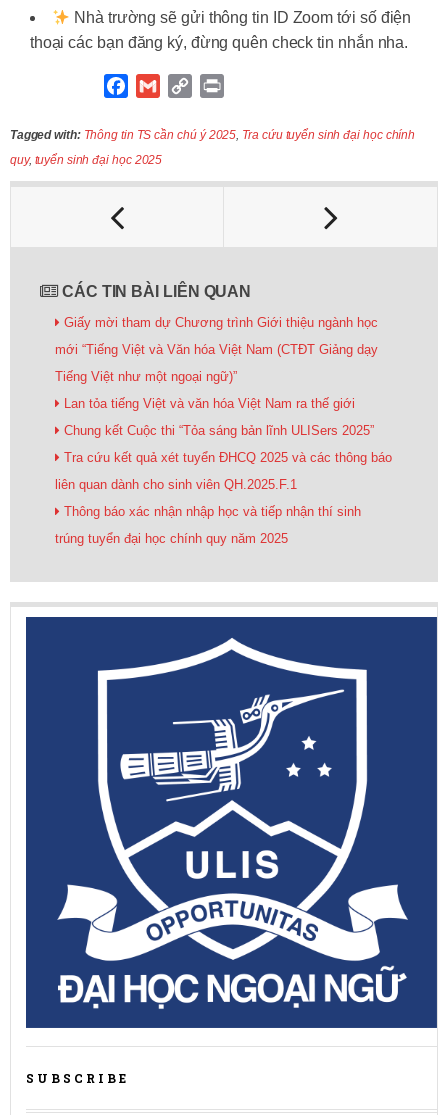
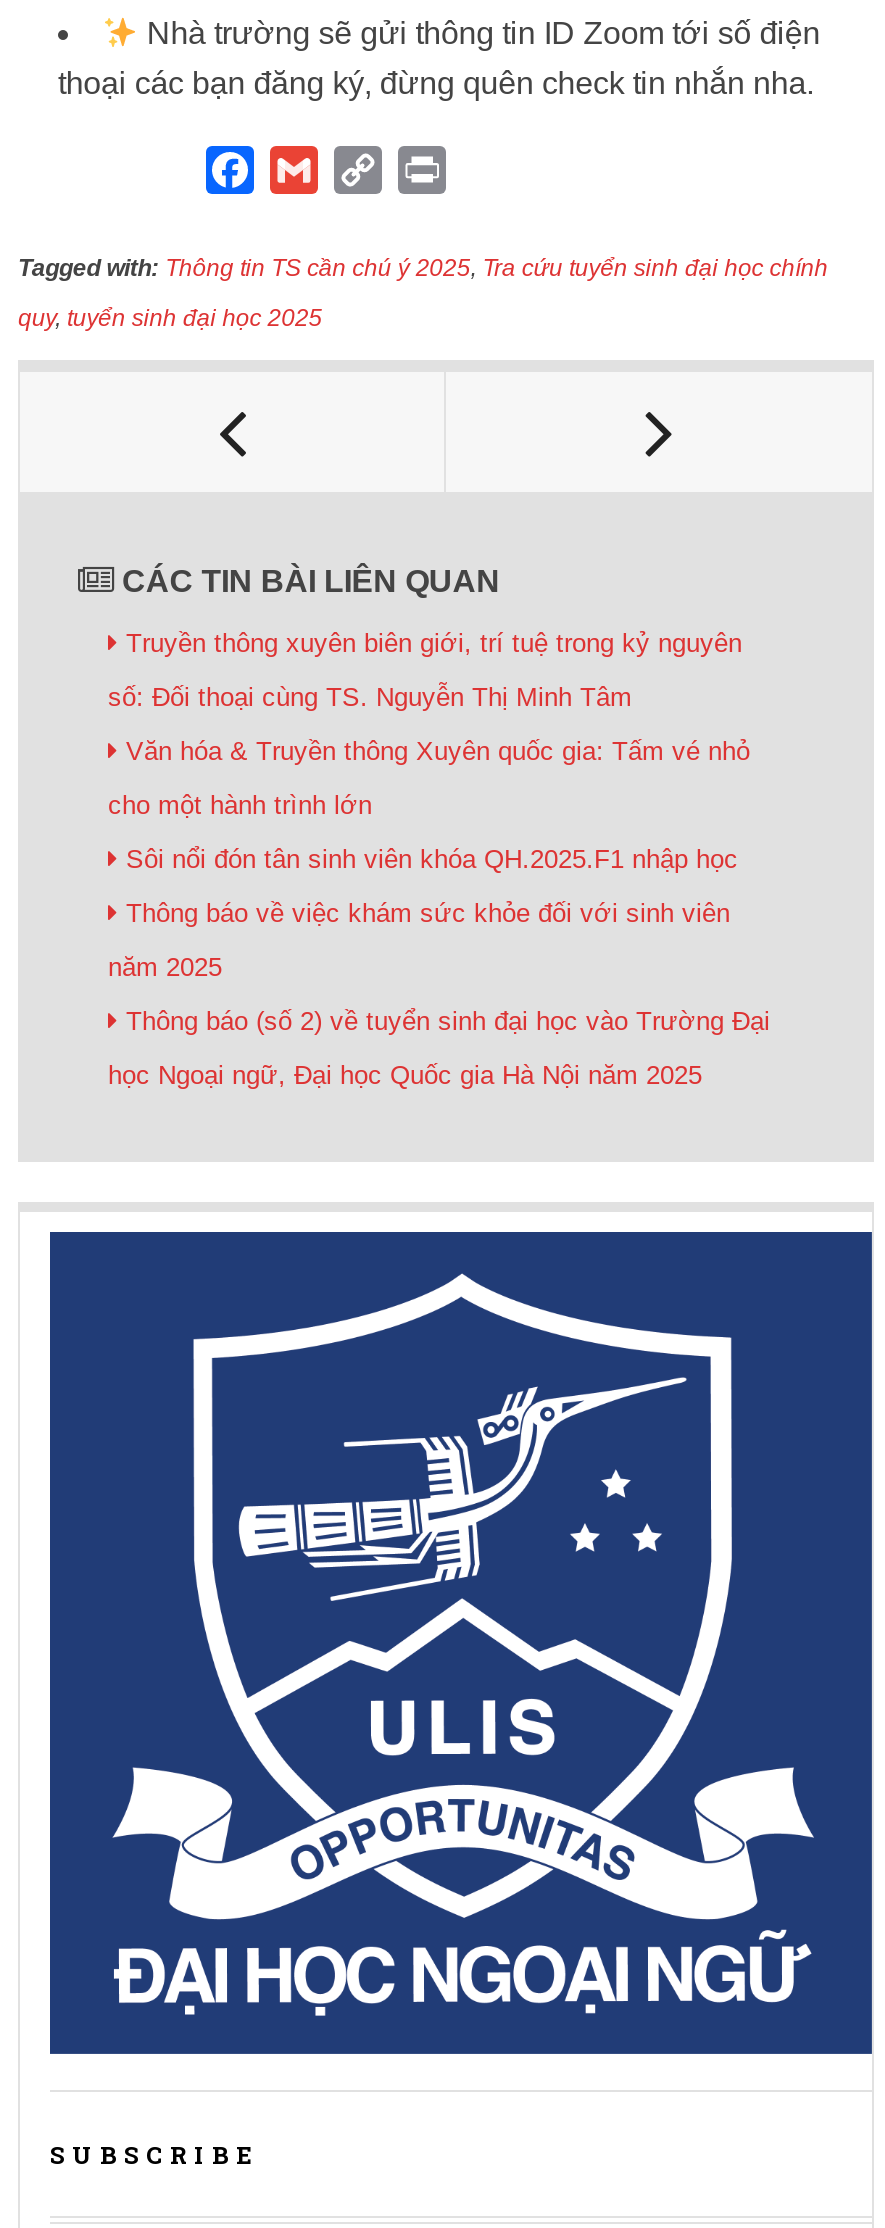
- Giấy mời tham dự Chương trình Giới thiệu ngành học
+ Truyền thông xuyên biên giới, trí tuệ trong kỷ nguyên

- mới “Tiếng Việt và Văn hóa Việt Nam (CTĐT Giảng dạy
+ số: Đối thoại cùng TS. Nguyễn Thị Minh Tâm

- Tiếng Việt như một ngoại ngữ)”
+ Văn hóa & Truyền thông Xuyên quốc gia: Tấm vé nhỏ

- Lan tỏa tiếng Việt và văn hóa Việt Nam ra thế giới
+ cho một hành trình lớn

- Chung kết Cuộc thi “Tỏa sáng bản lĩnh ULISers 2025”
+ Sôi nổi đón tân sinh viên khóa QH.2025.F1 nhập học

- Tra cứu kết quả xét tuyển ĐHCQ 2025 và các thông báo
+ Thông báo về việc khám sức khỏe đối với sinh viên

- liên quan dành cho sinh viên QH.2025.F.1
+ năm 2025

- Thông báo xác nhận nhập học và tiếp nhận thí sinh
+ Thông báo (số 2) về tuyển sinh đại học vào Trường Đại

- trúng tuyển đại học chính quy năm 2025
+ học Ngoại ngữ, Đại học Quốc gia Hà Nội năm 2025
